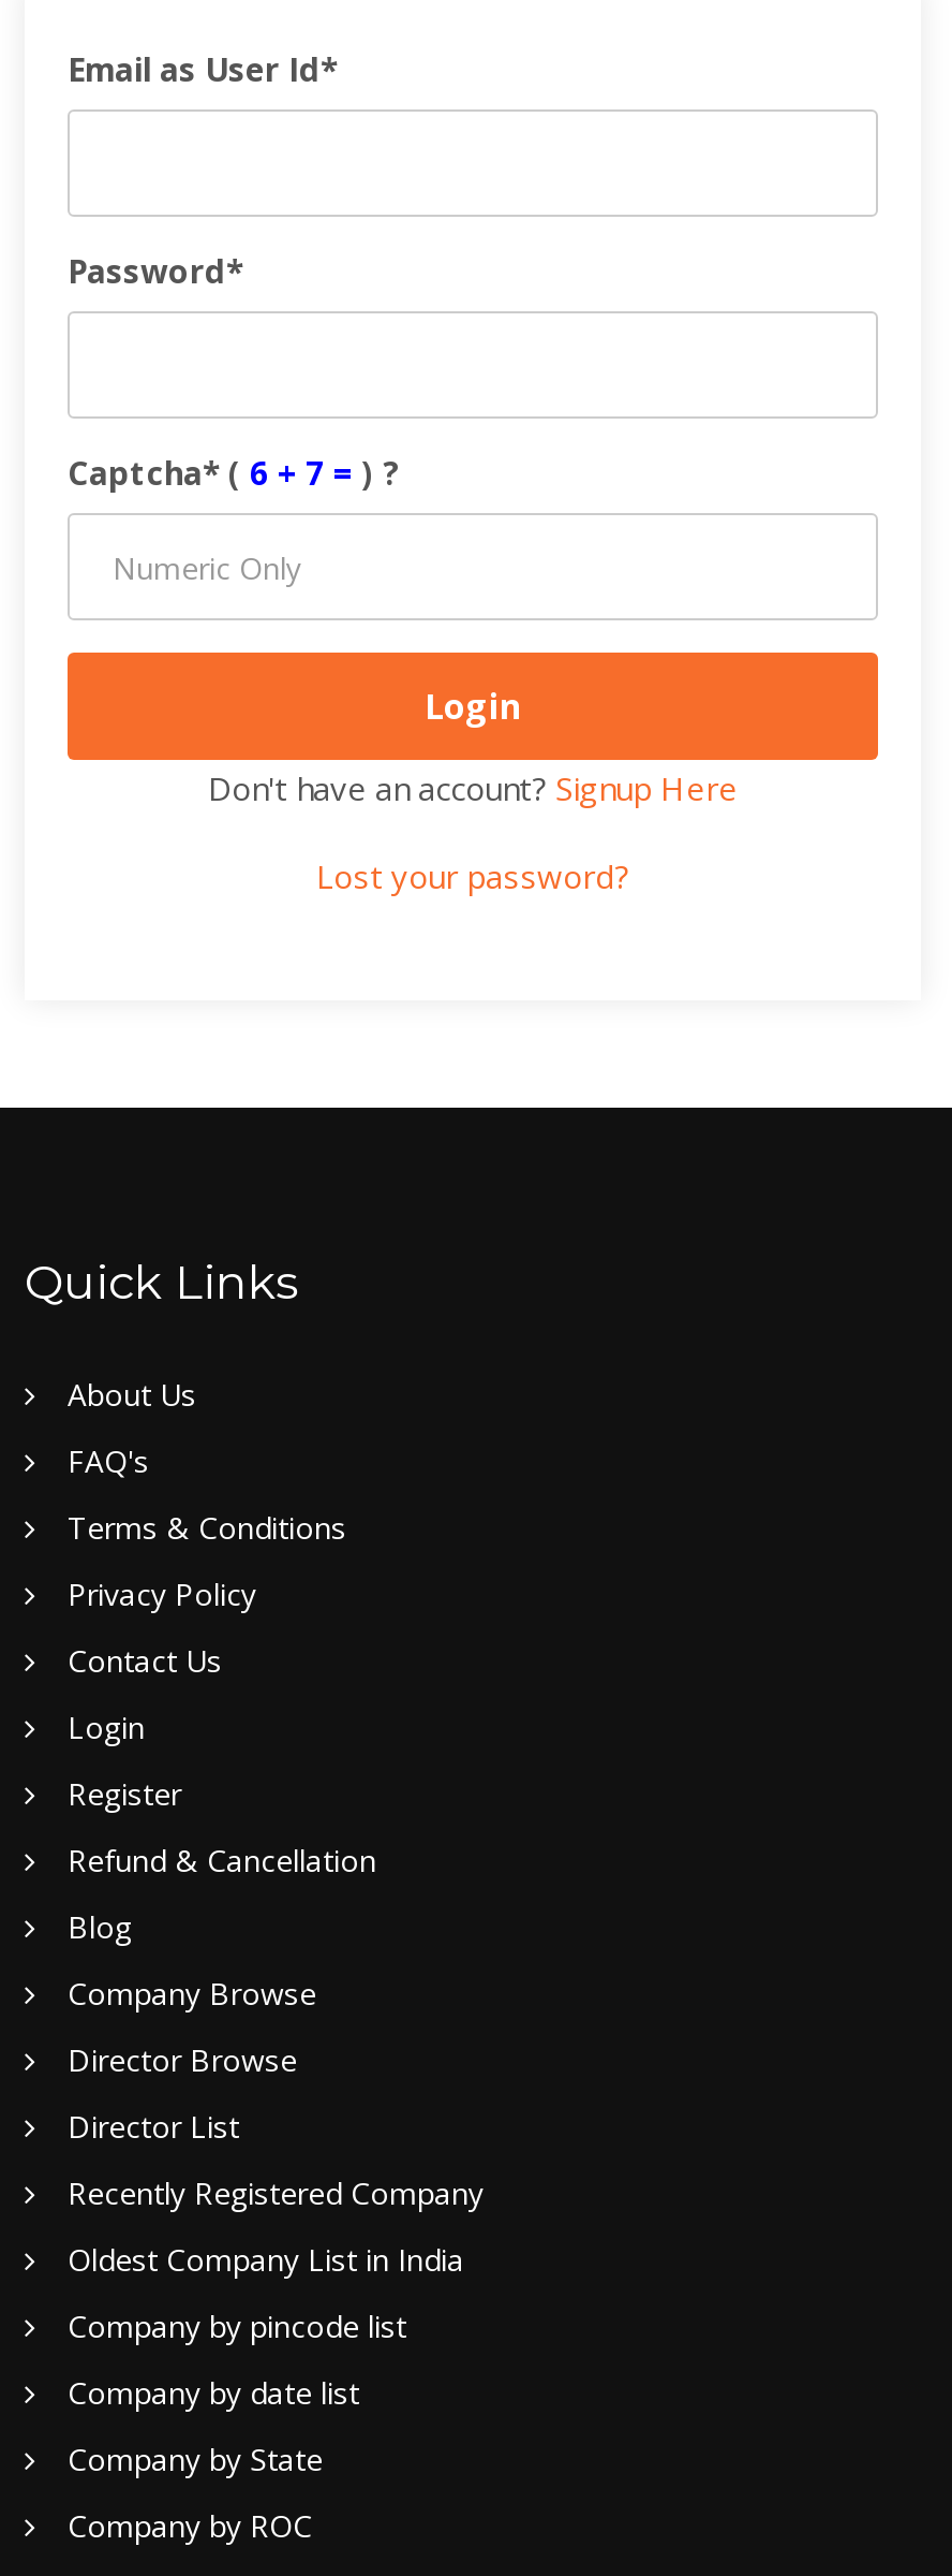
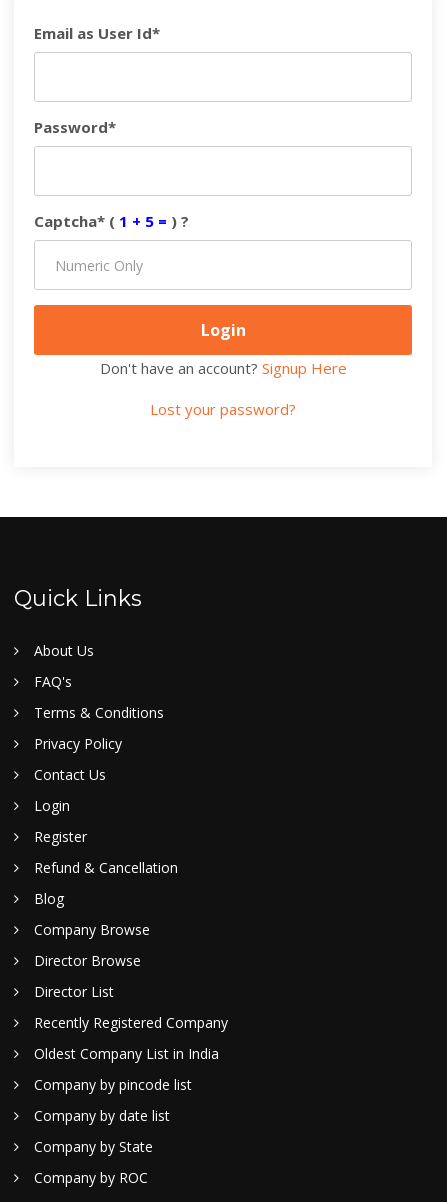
- Captcha* (6 + 7 =) ?
+ Captcha* (1 + 5 =) ?
